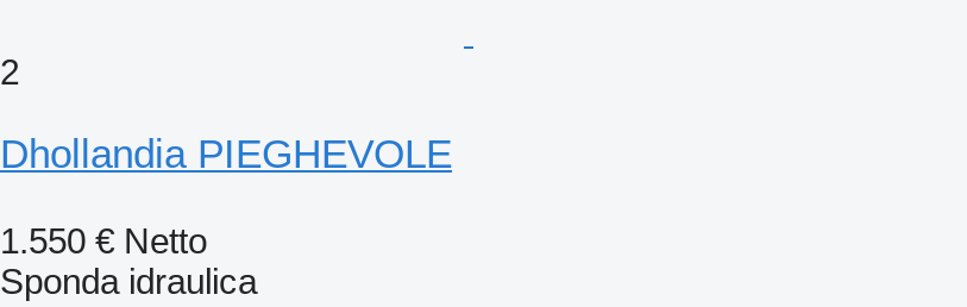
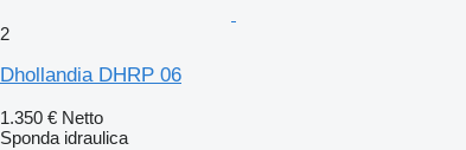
- Dhollandia PIEGHEVOLE
+ Dhollandia DHRP 06

- 1.550 € Netto
+ 1.350 € Netto
